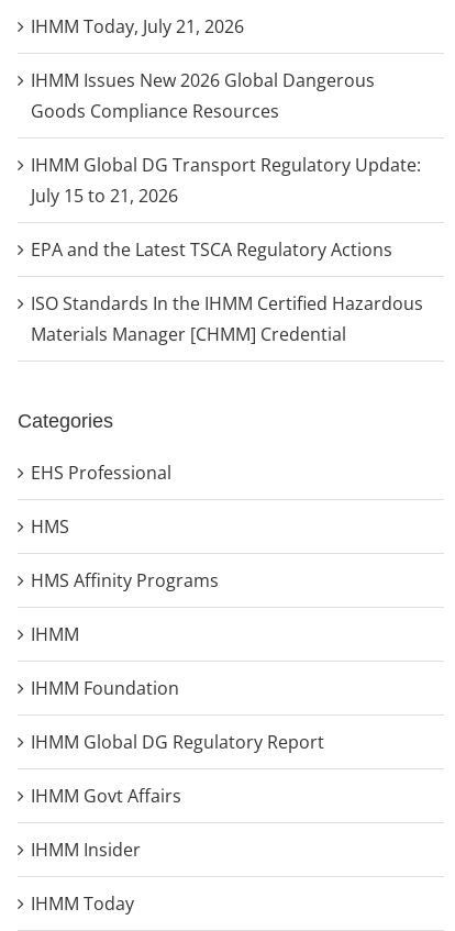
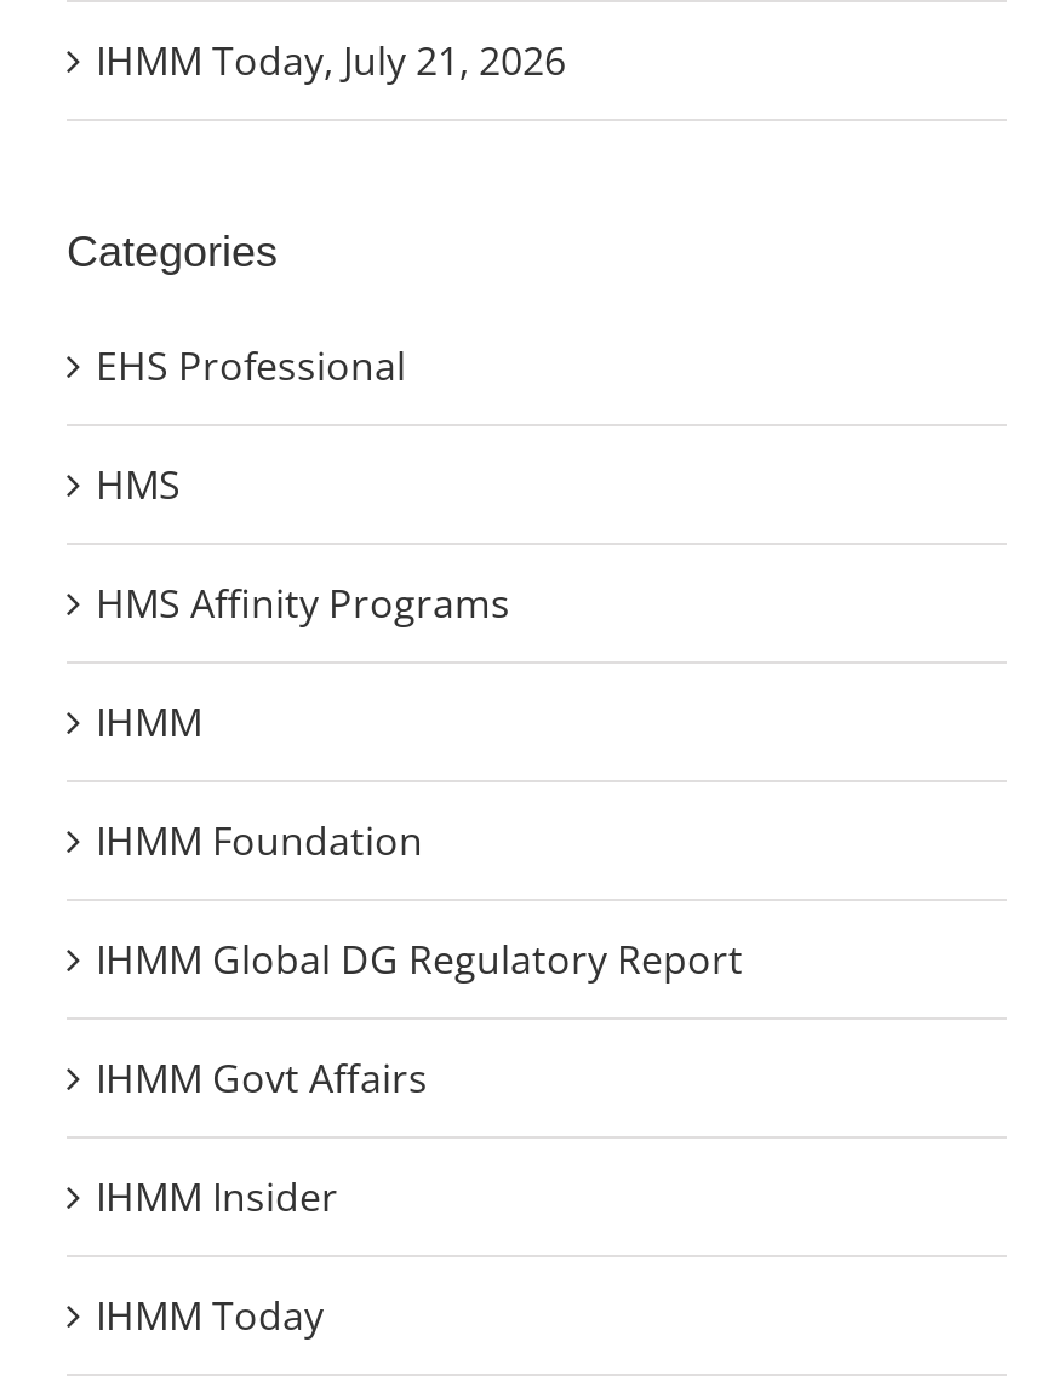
- IHMM Issues New 2026 Global Dangerous
- Goods Compliance Resources
- IHMM Global DG Transport Regulatory Update:
- July 15 to 21, 2026
- EPA and the Latest TSCA Regulatory Actions
- ISO Standards In the IHMM Certified Hazardous
- Materials Manager [CHMM] Credential
